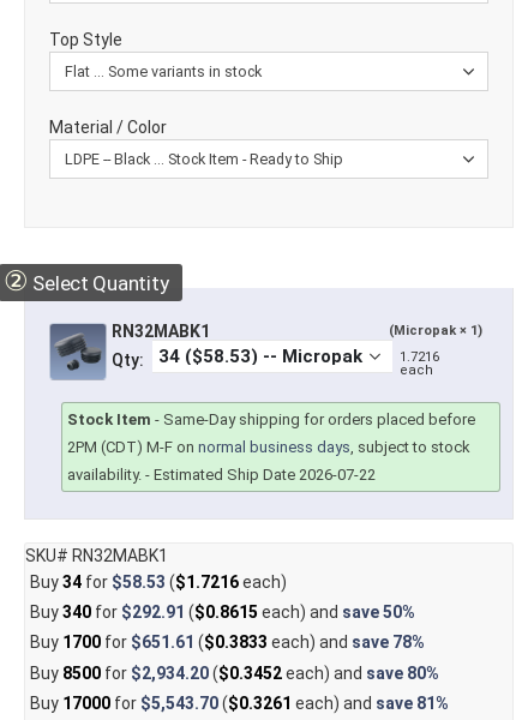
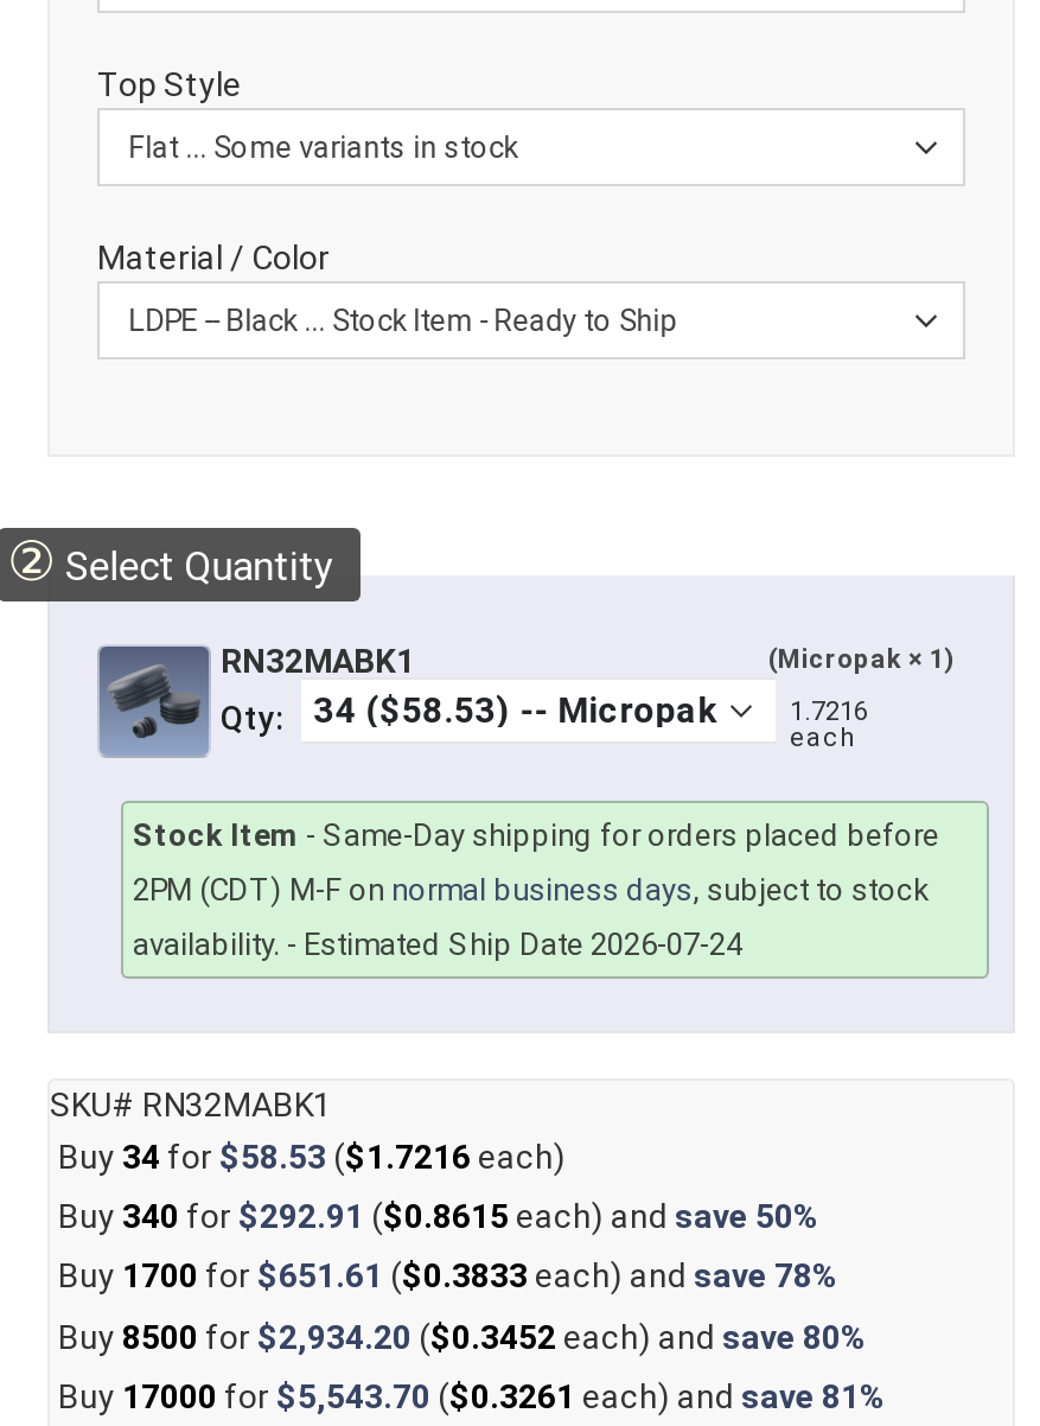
- availability. - Estimated Ship Date 2026-07-22
+ availability. - Estimated Ship Date 2026-07-24
